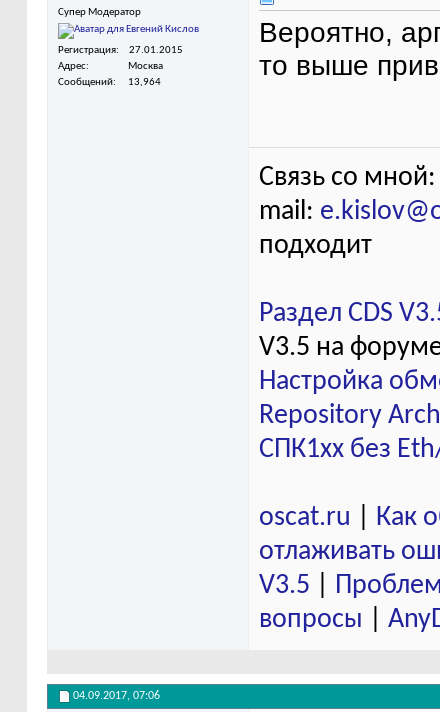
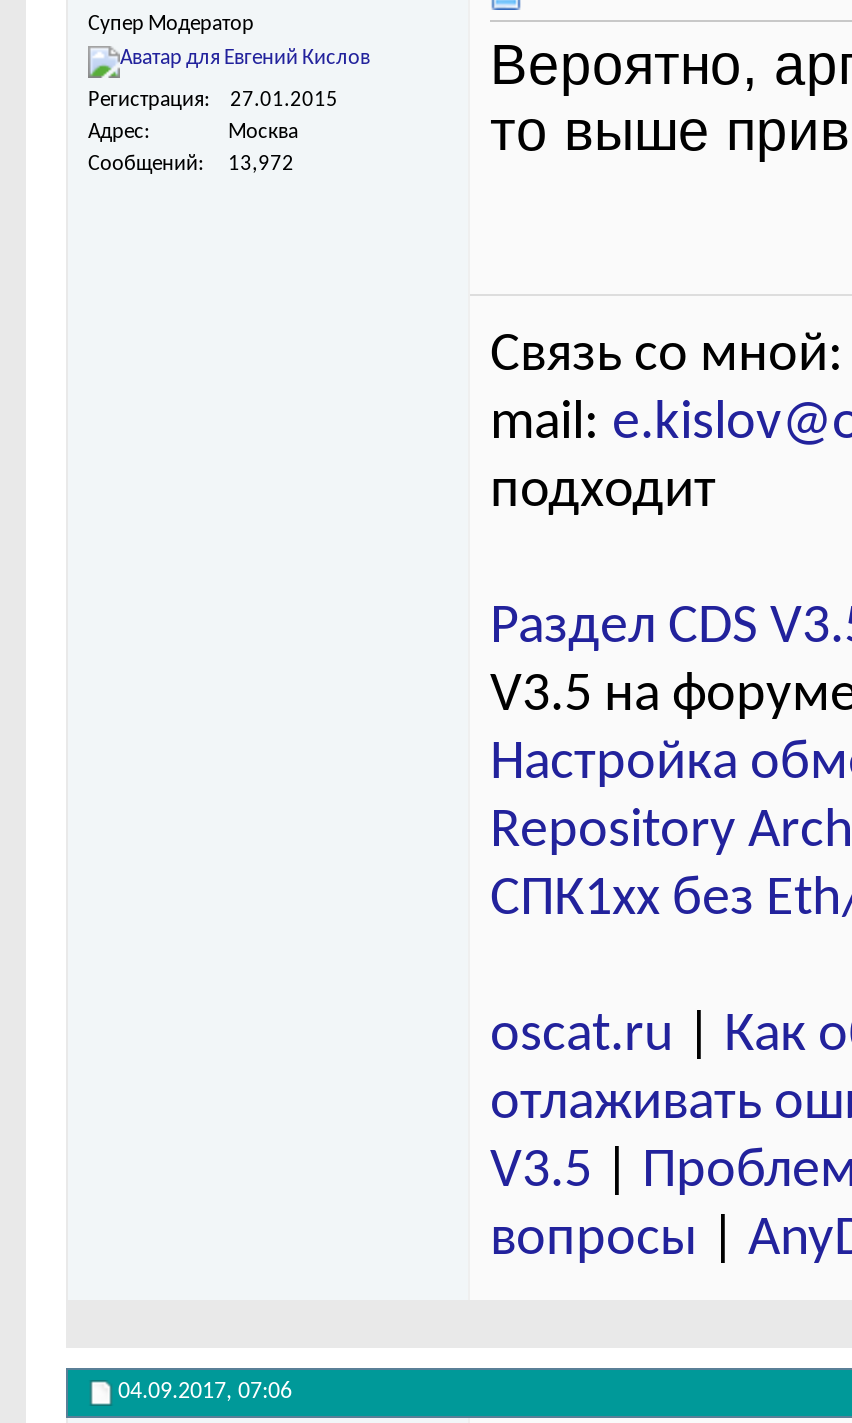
- Сообщений 13,964
+ Сообщений 13,972
